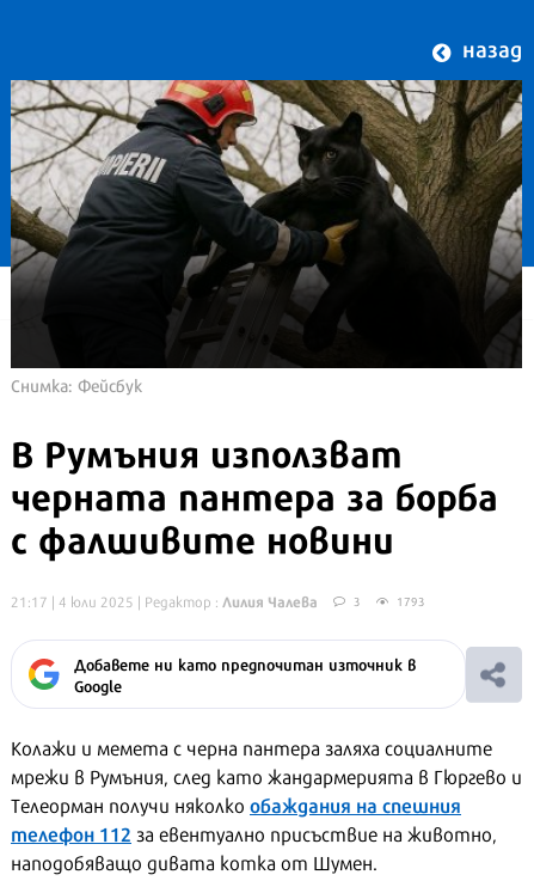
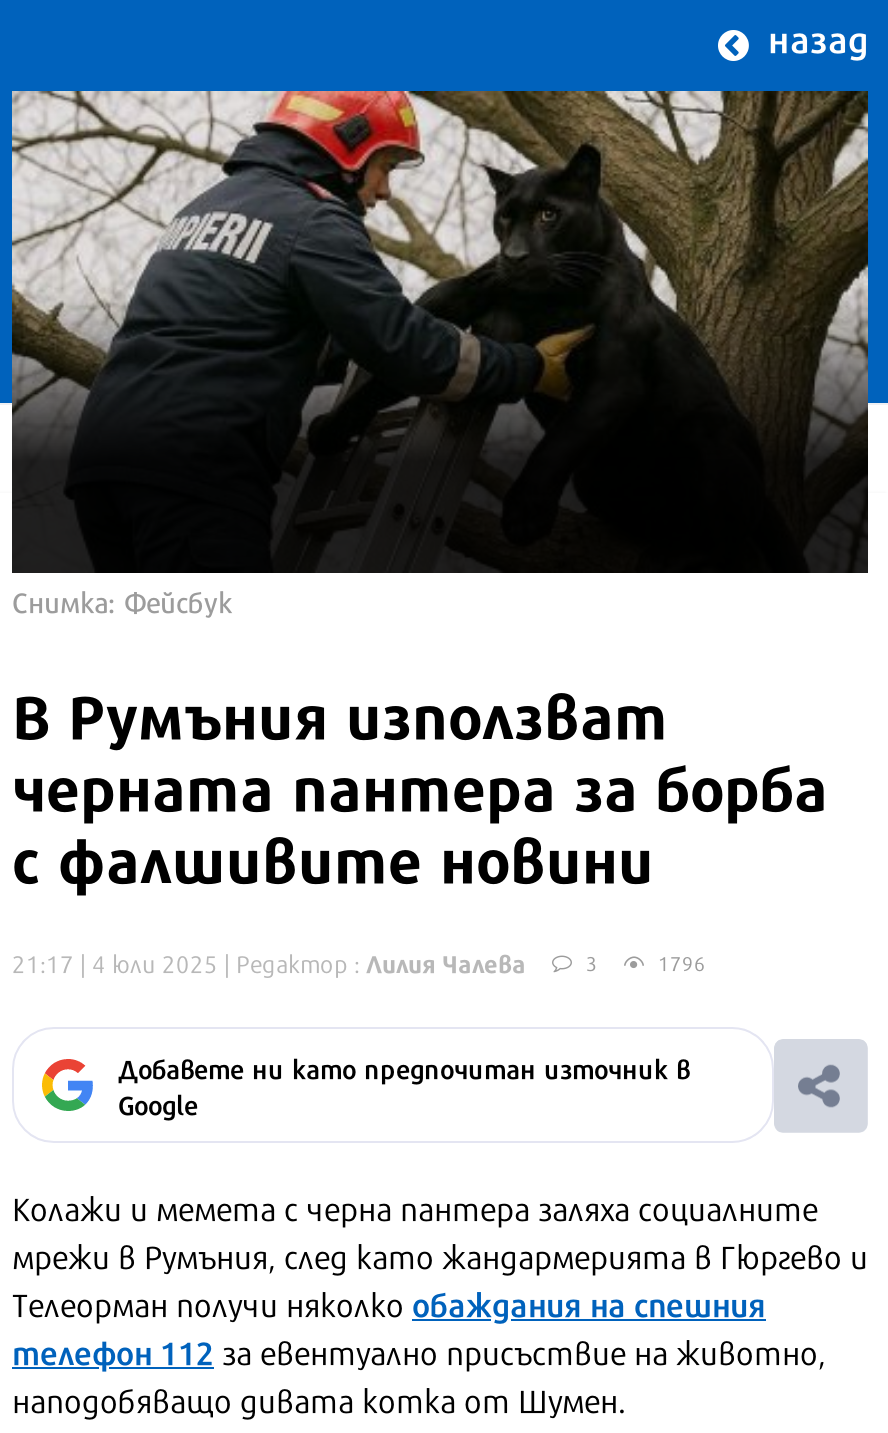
- 1793
+ 1796
